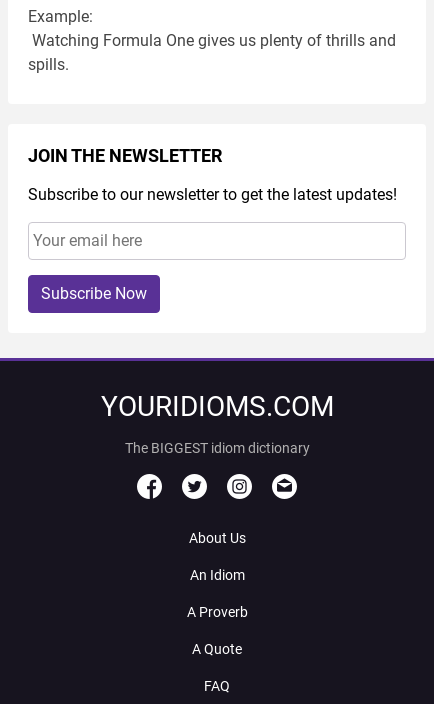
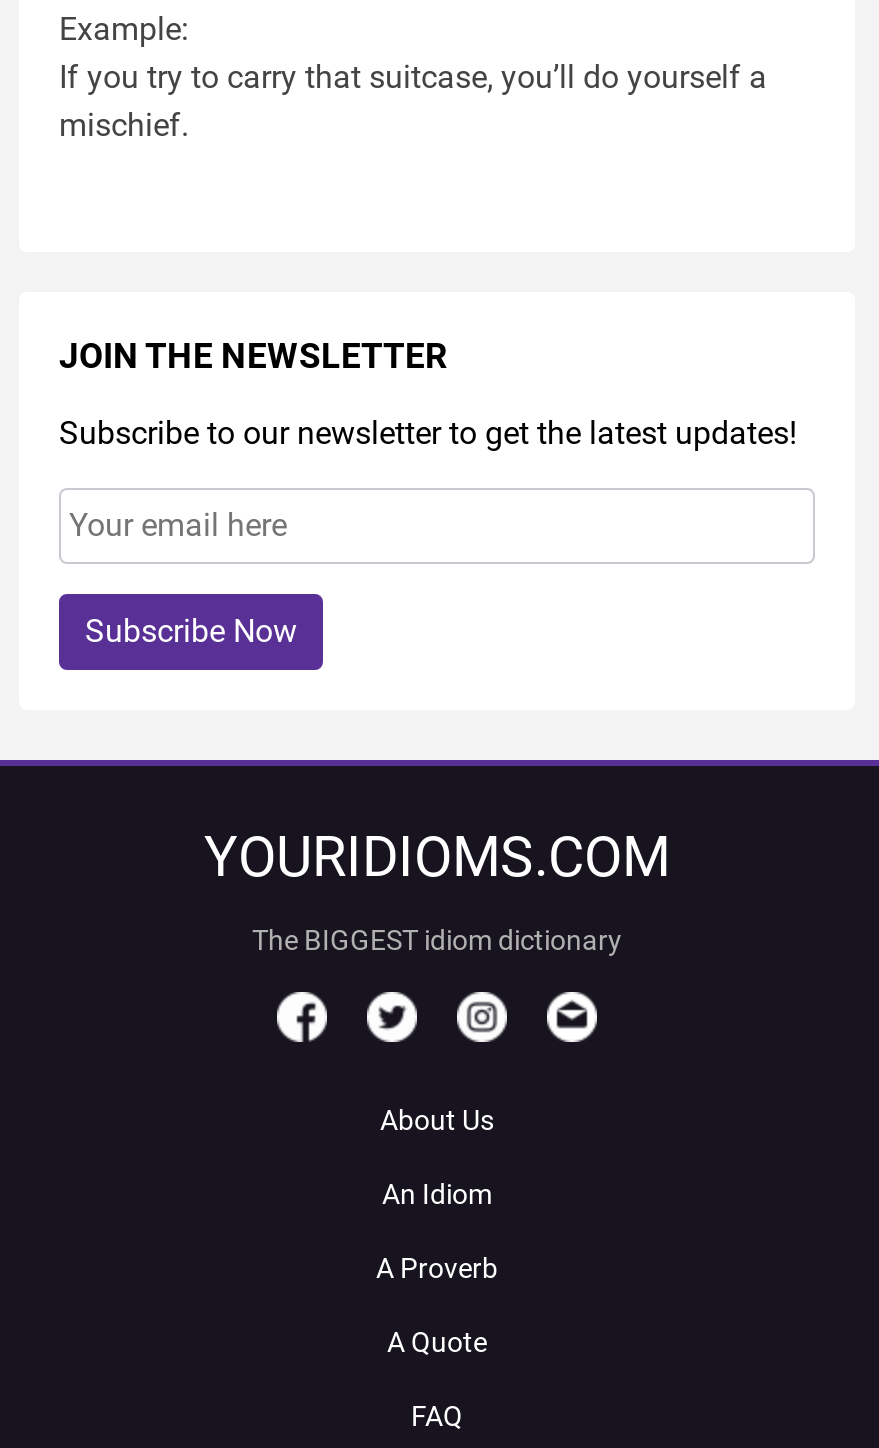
- Watching Formula One gives us plenty of thrills and
- spills.
+ If you try to carry that suitcase, you’ll do yourself a
+ mischief.
